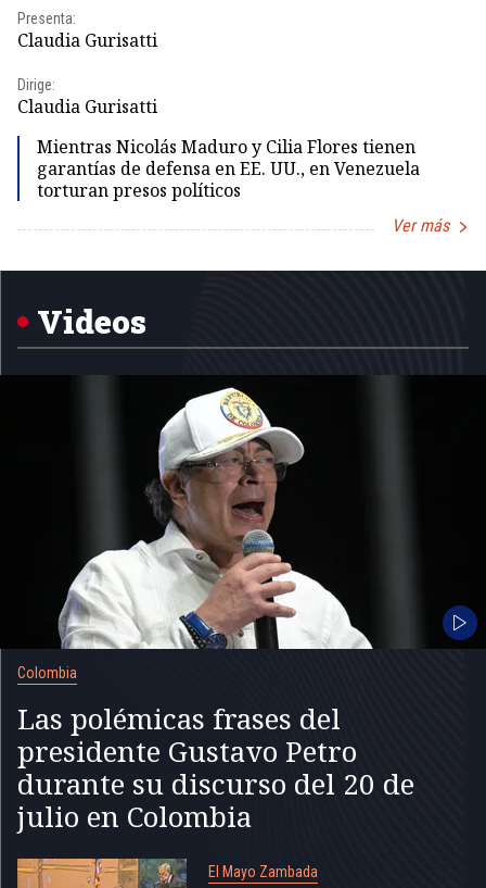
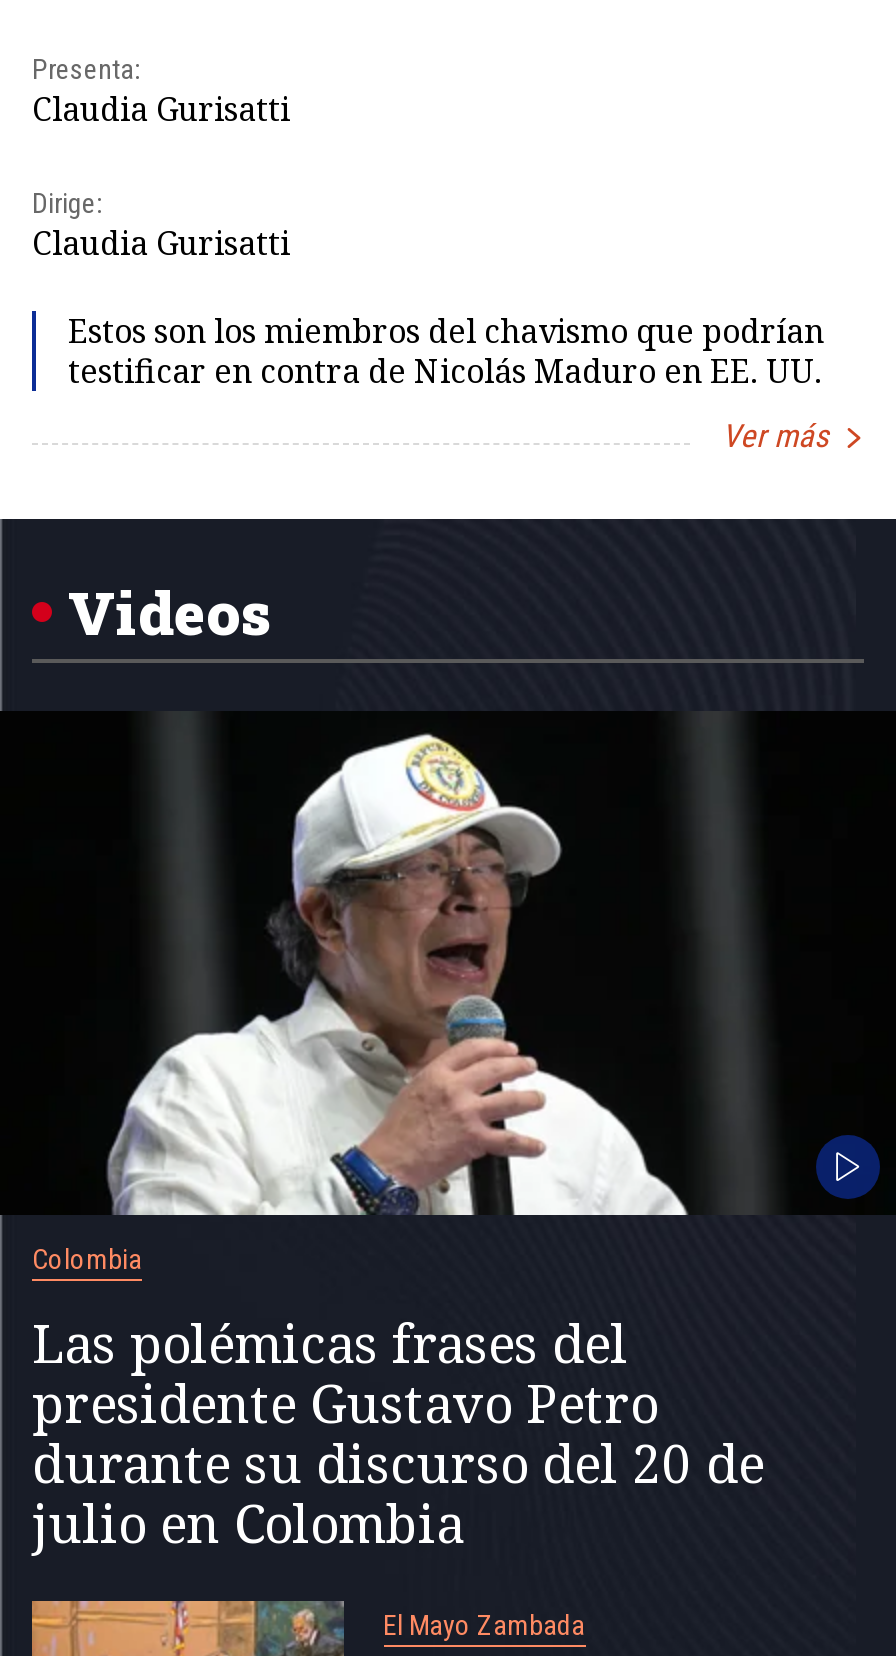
- Mientras Nicolás Maduro y Cilia Flores tienen
- garantías de defensa en EE. UU., en Venezuela
- torturan presos políticos
+ Estos son los miembros del chavismo que podrían
+ testificar en contra de Nicolás Maduro en EE. UU.
